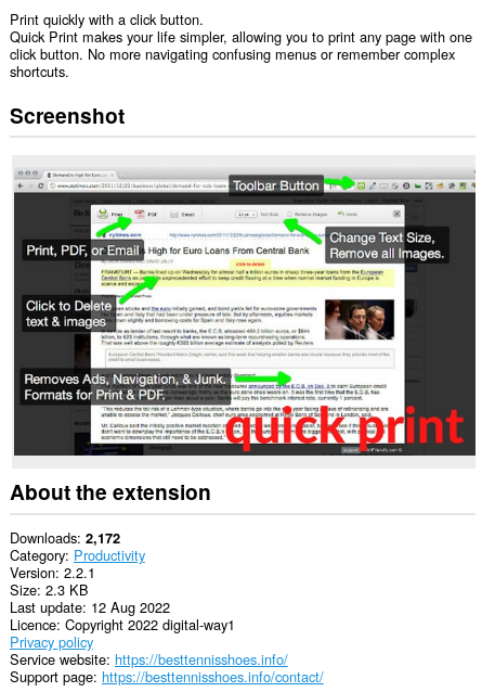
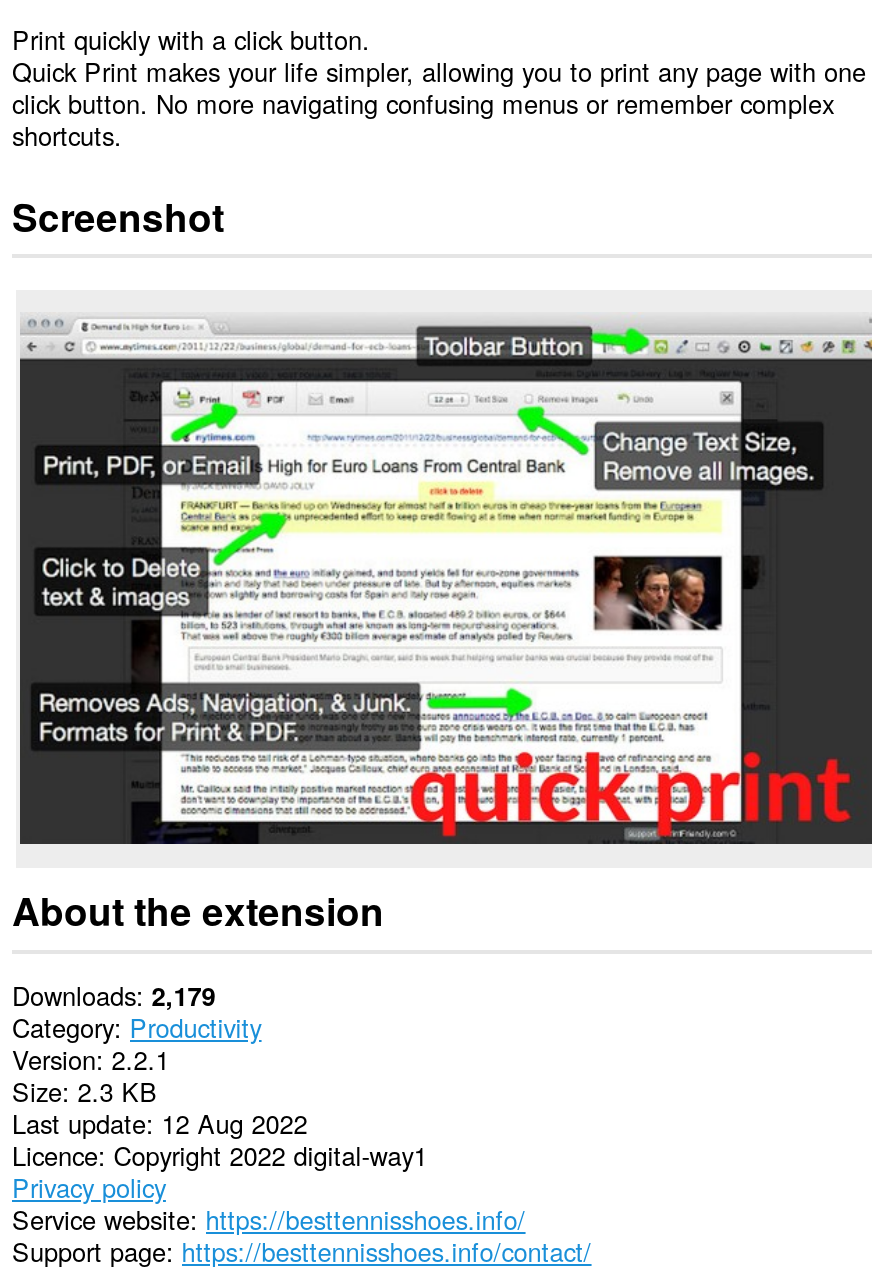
- Downloads 2,172
+ Downloads 2,179
